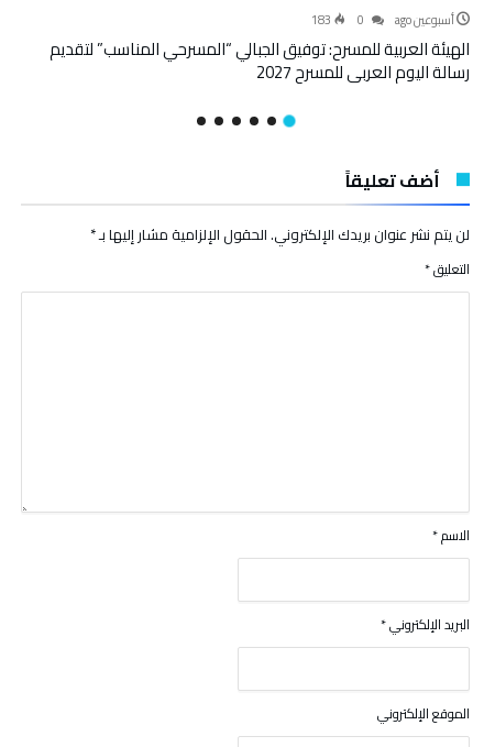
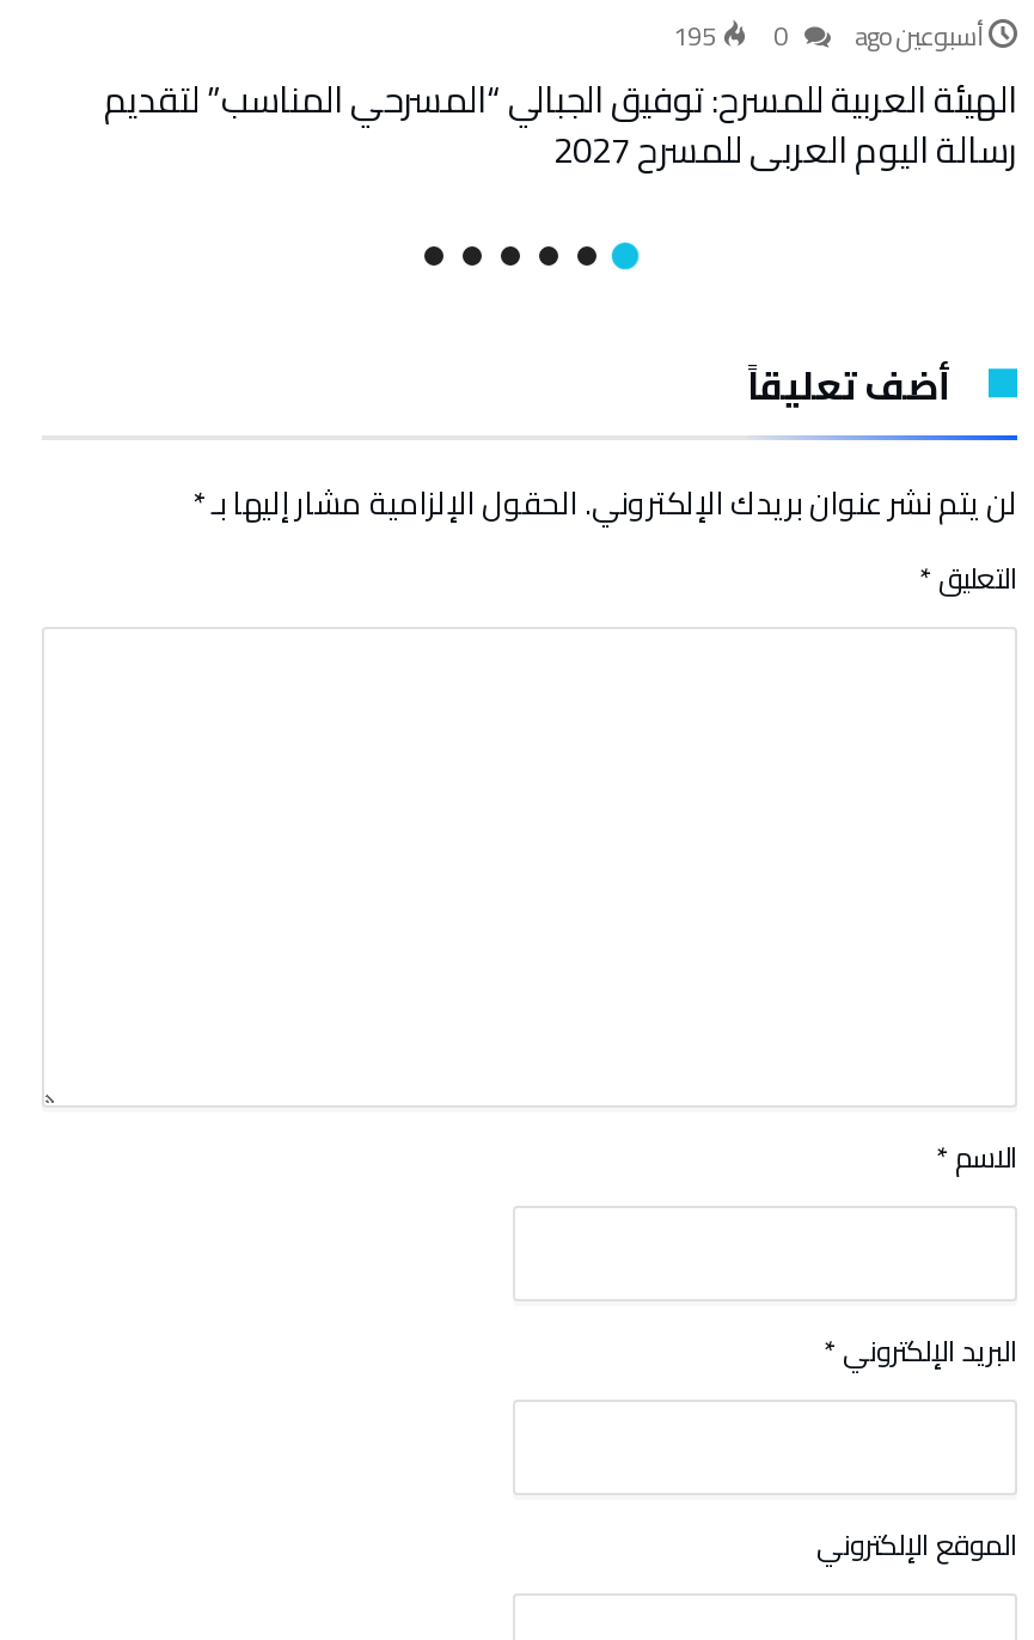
- 183
+ 195
